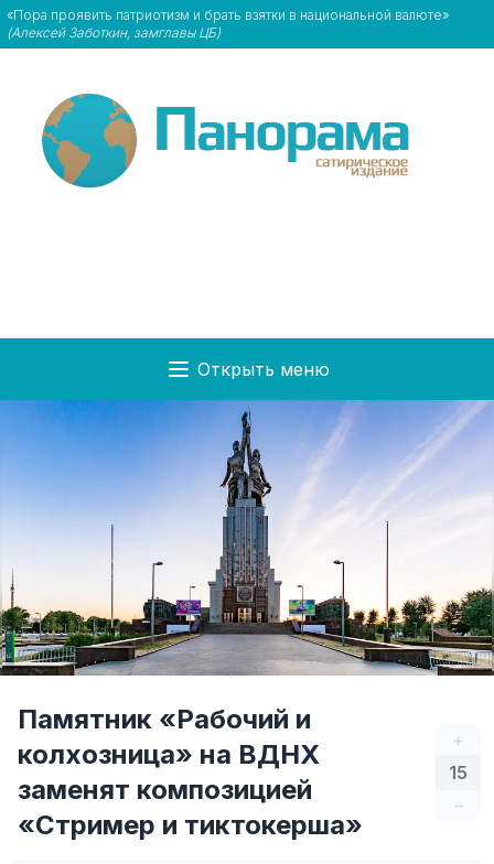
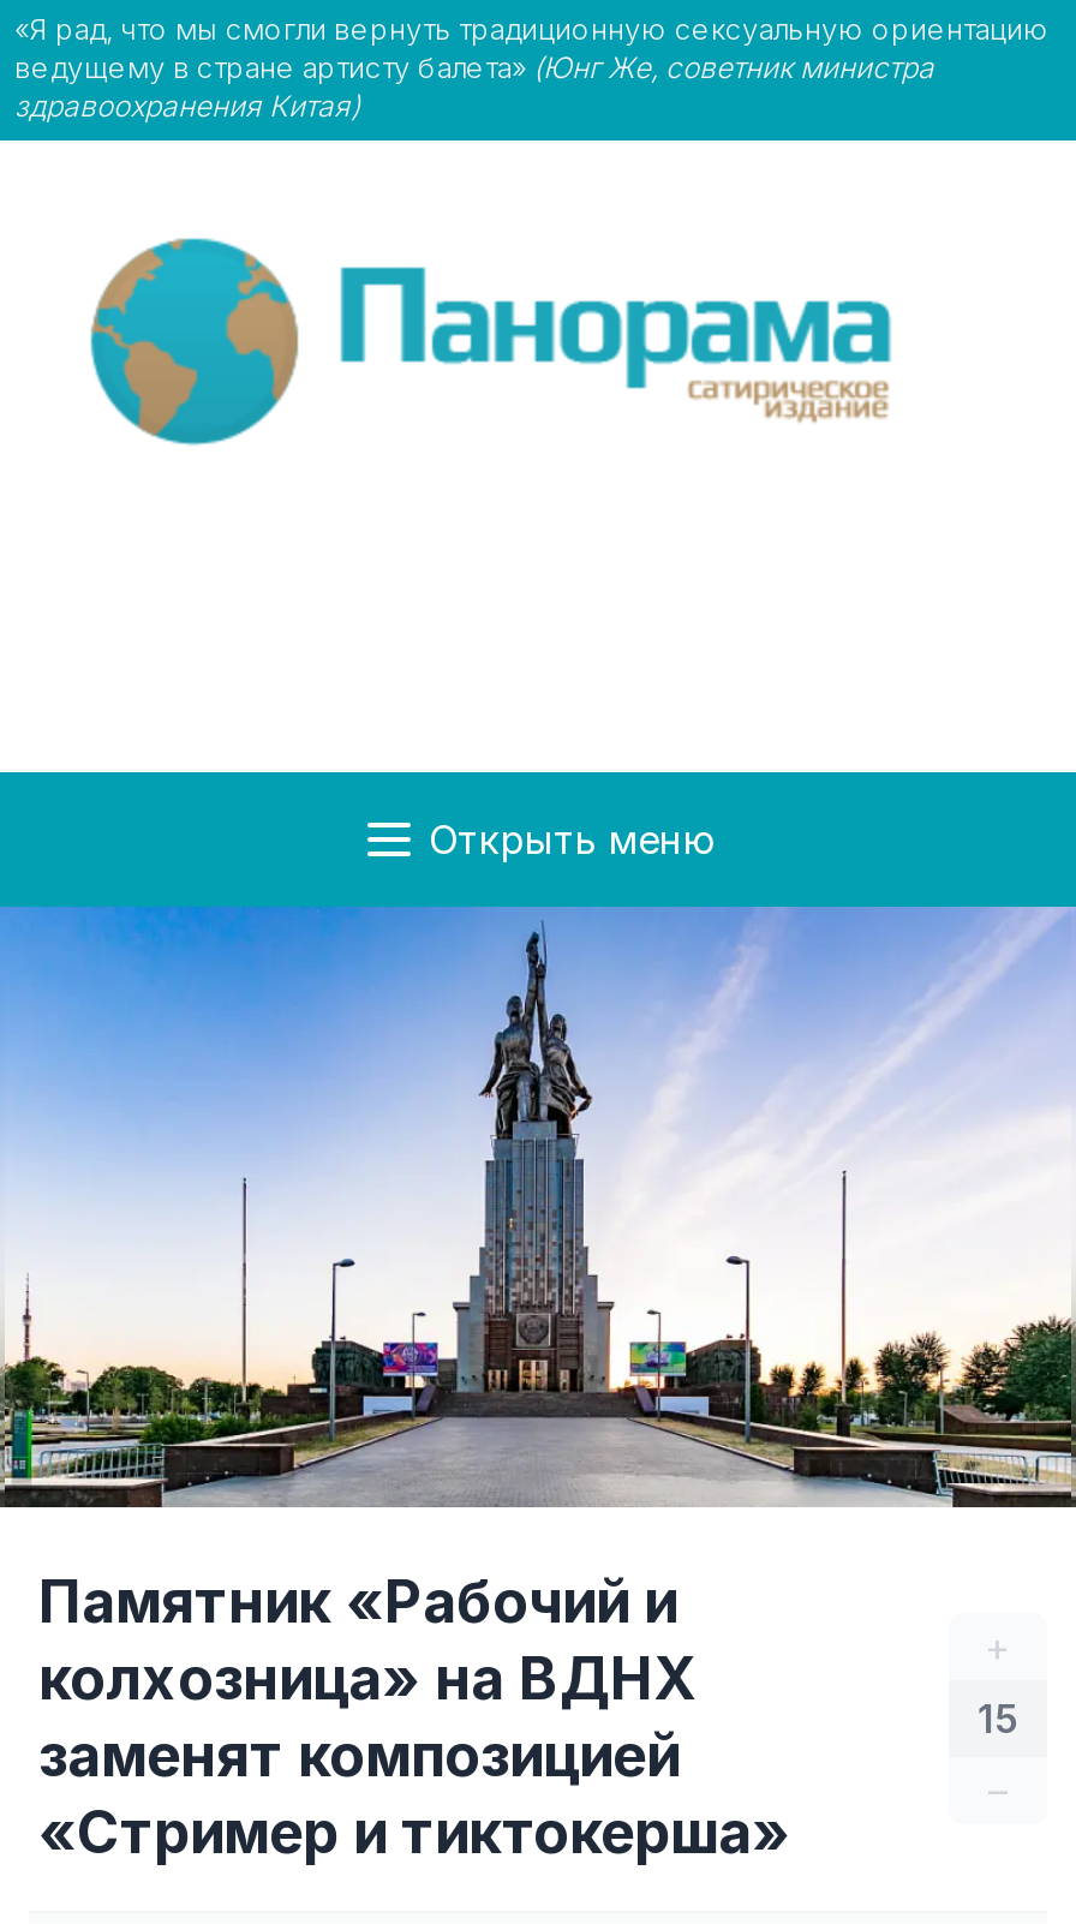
- «Пора проявить патриотизм и брать взятки в национальной валюте»
- (Алексей Заботкин, замглавы ЦБ)
+ «Я рад, что мы смогли вернуть традиционную сексуальную ориентацию
+ ведущему в стране артисту балета» (Юнг Же, советник министра
+ здравоохранения Китая)
